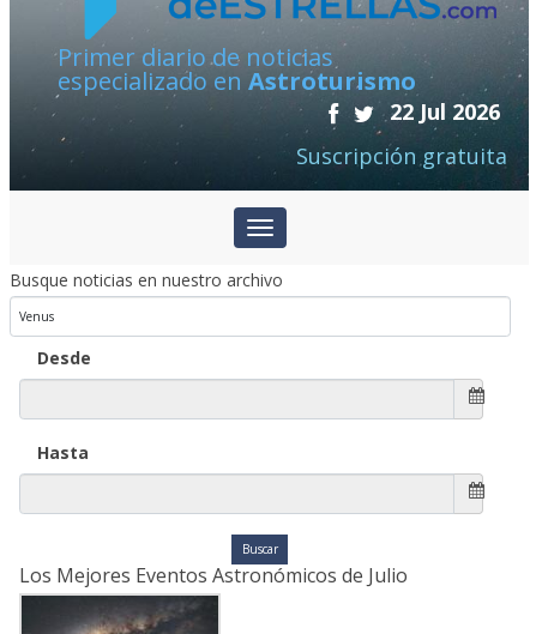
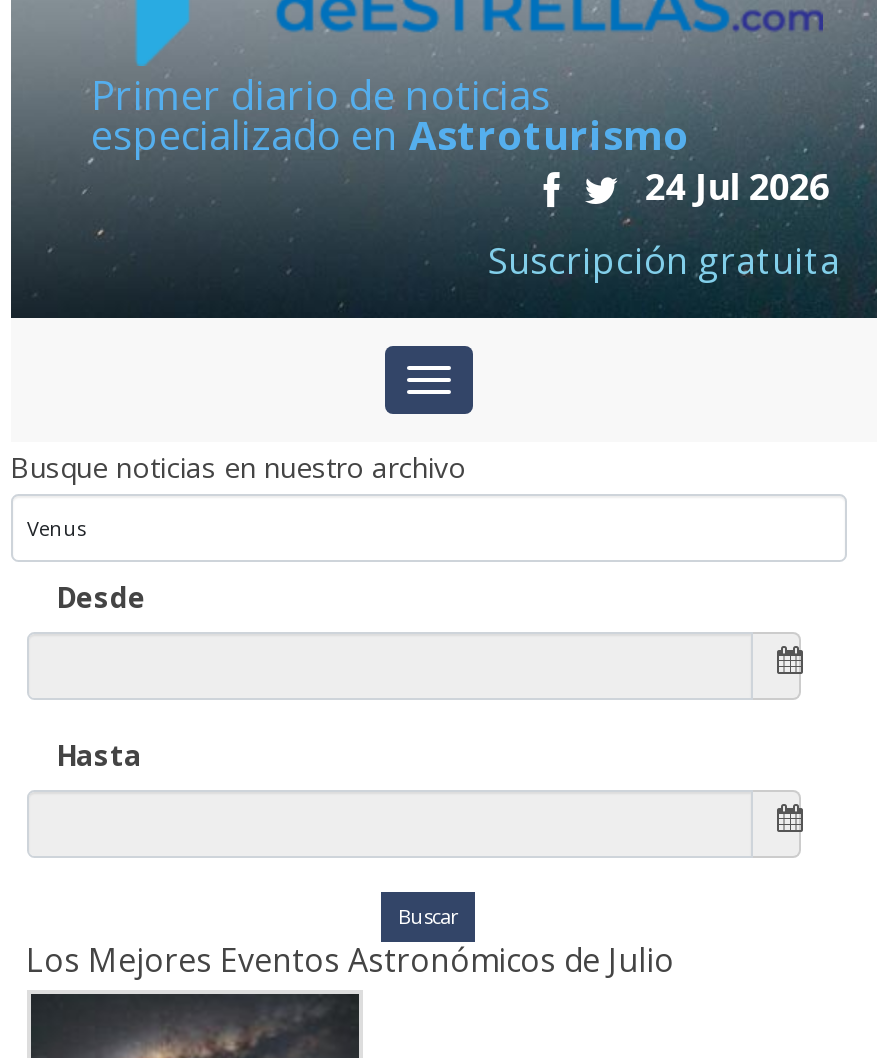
- 22 Jul 2026
+ 24 Jul 2026
